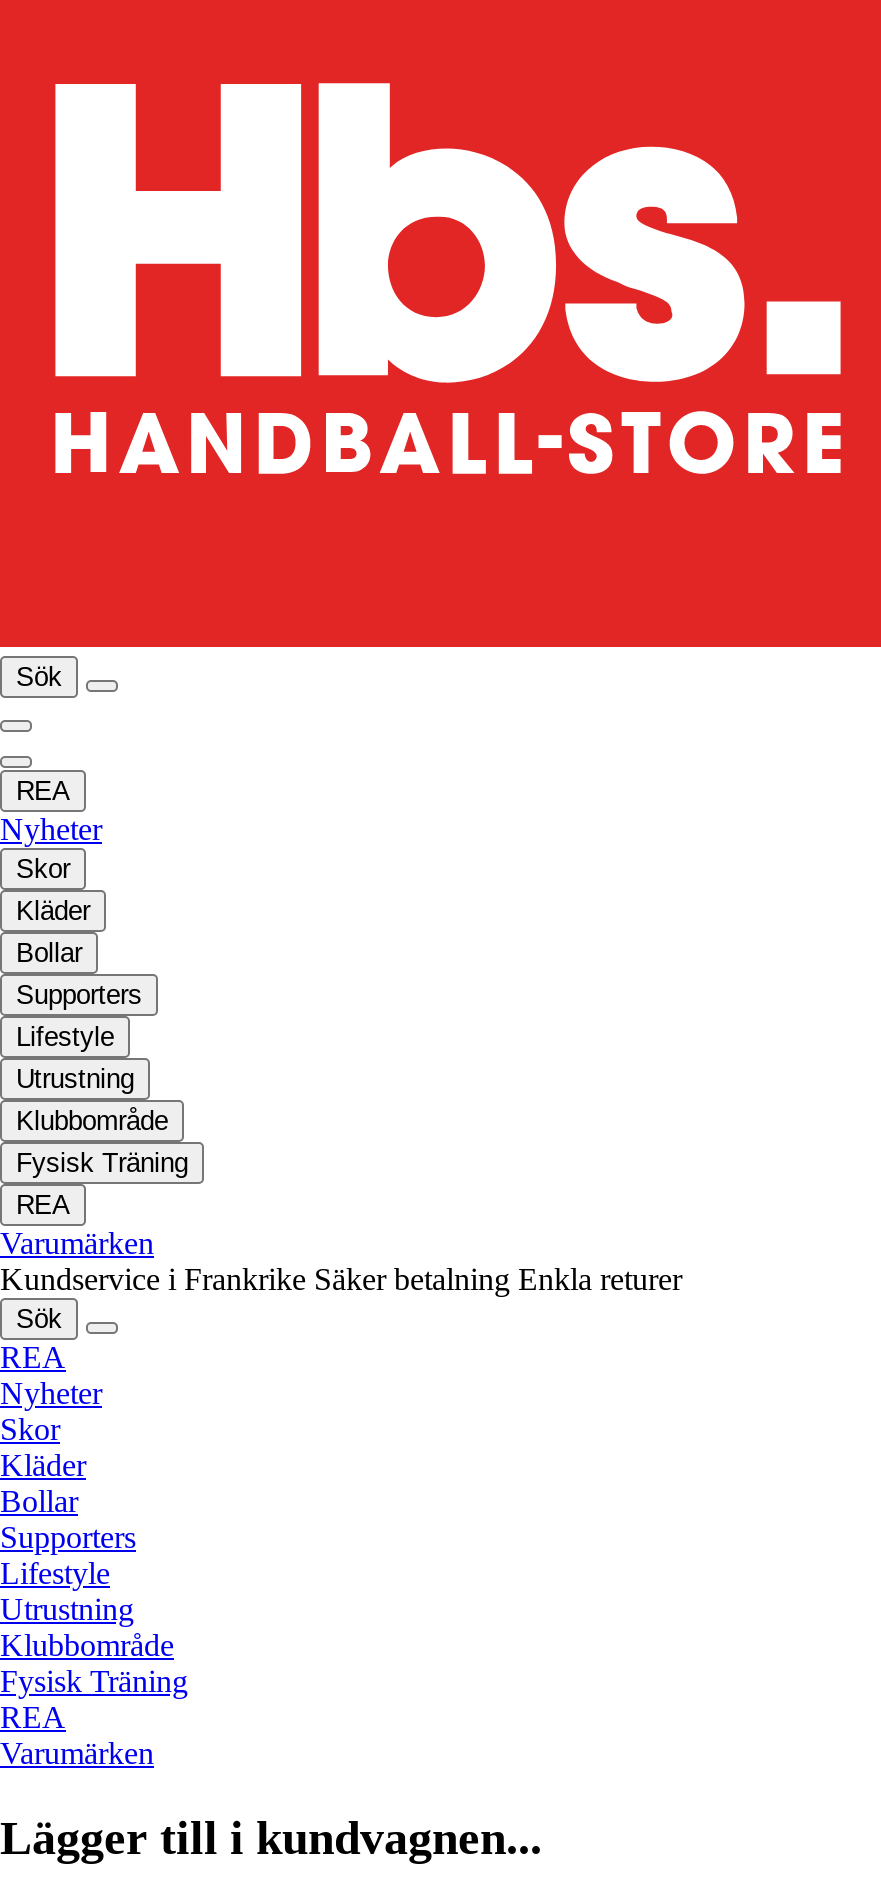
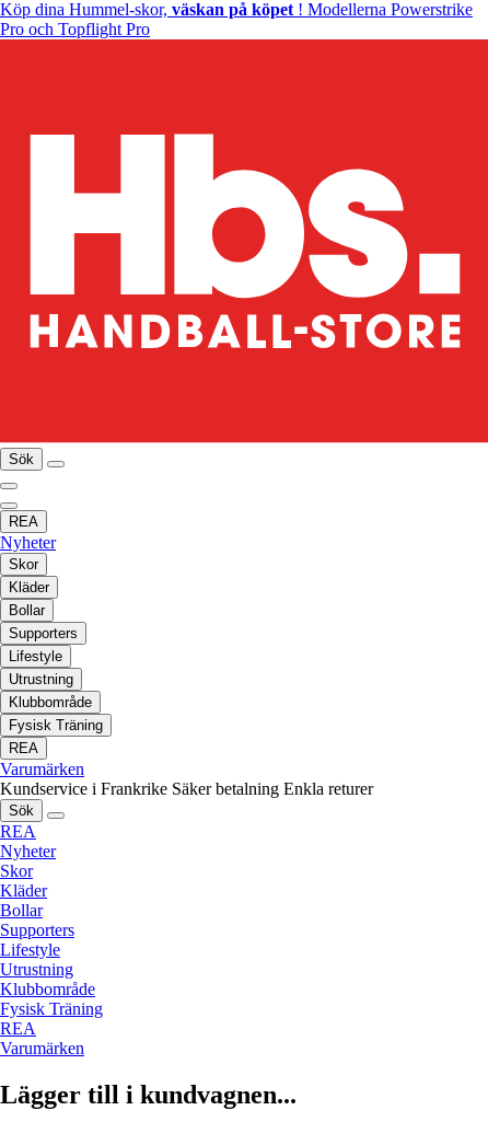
+ Köp dina Hummel-skor, väskan på köpet! Modellerna Powerstrike
+ Pro och Topflight Pro
